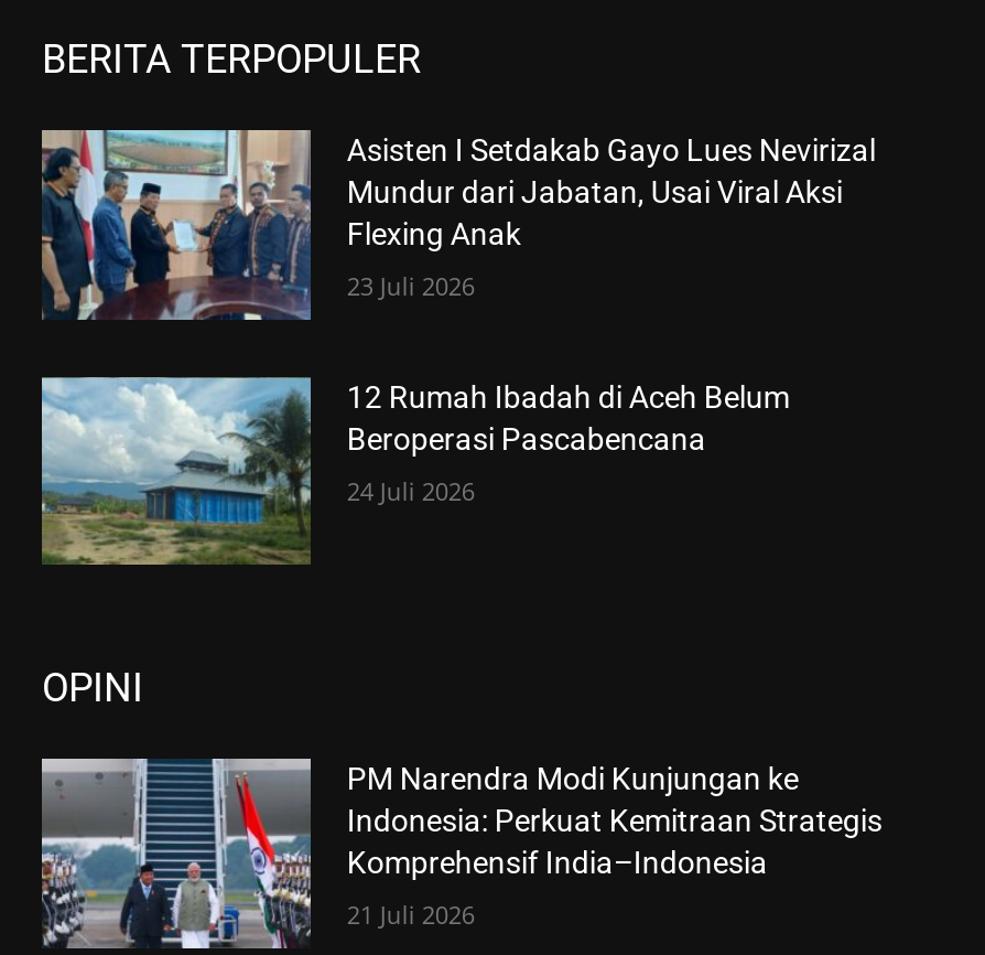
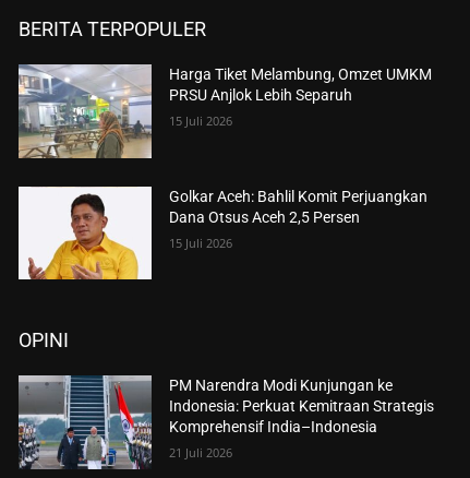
- [image]
- Asisten I Setdakab Gayo Lues Nevirizal
- Mundur dari Jabatan, Usai Viral Aksi
- Flexing Anak
+ [image]
+ Harga Tiket Melambung, Omzet UMKM
+ PRSU Anjlok Lebih Separuh

- 23 Juli 2026
+ 15 Juli 2026

- [image]
- 12 Rumah Ibadah di Aceh Belum
- Beroperasi Pascabencana
+ [image]
+ Golkar Aceh: Bahlil Komit Perjuangkan
+ Dana Otsus Aceh 2,5 Persen

- 24 Juli 2026
+ 15 Juli 2026
